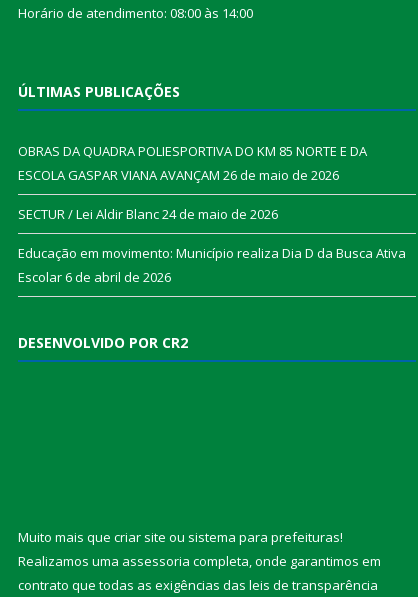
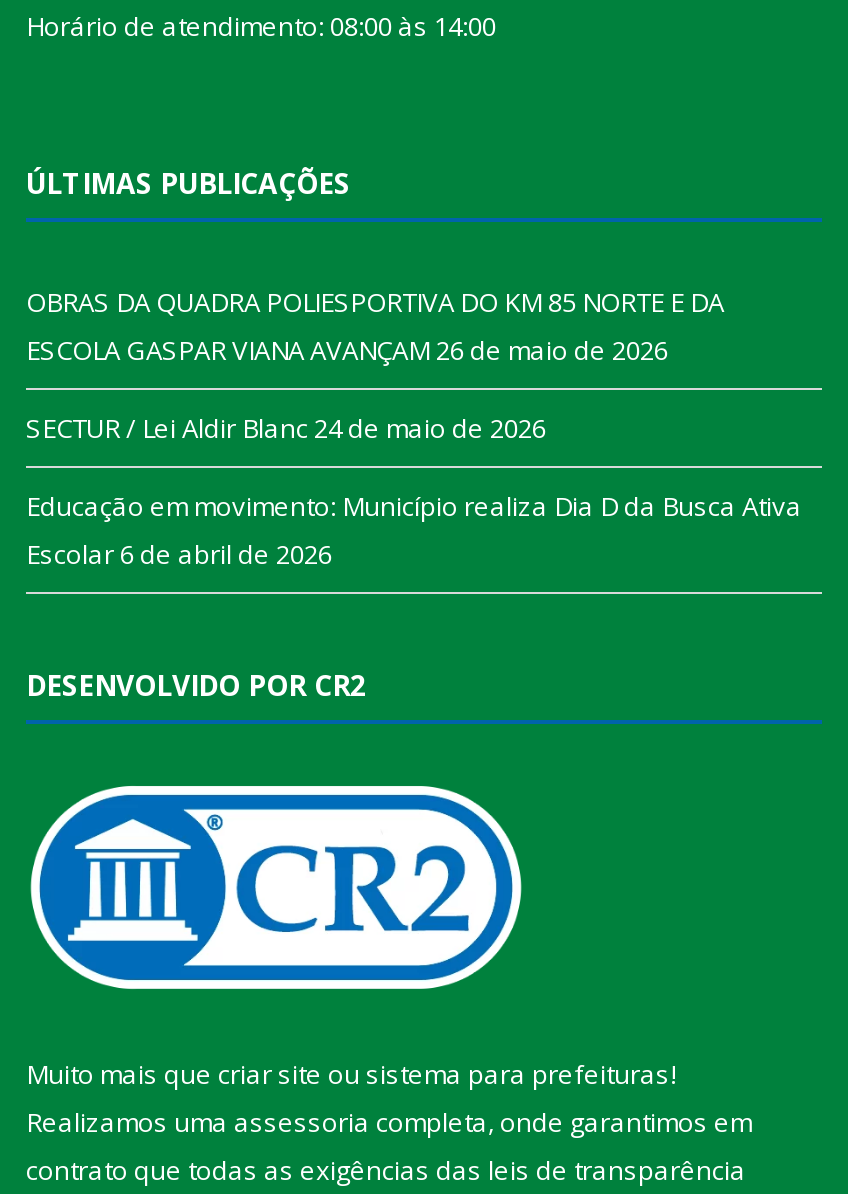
+ [image]
